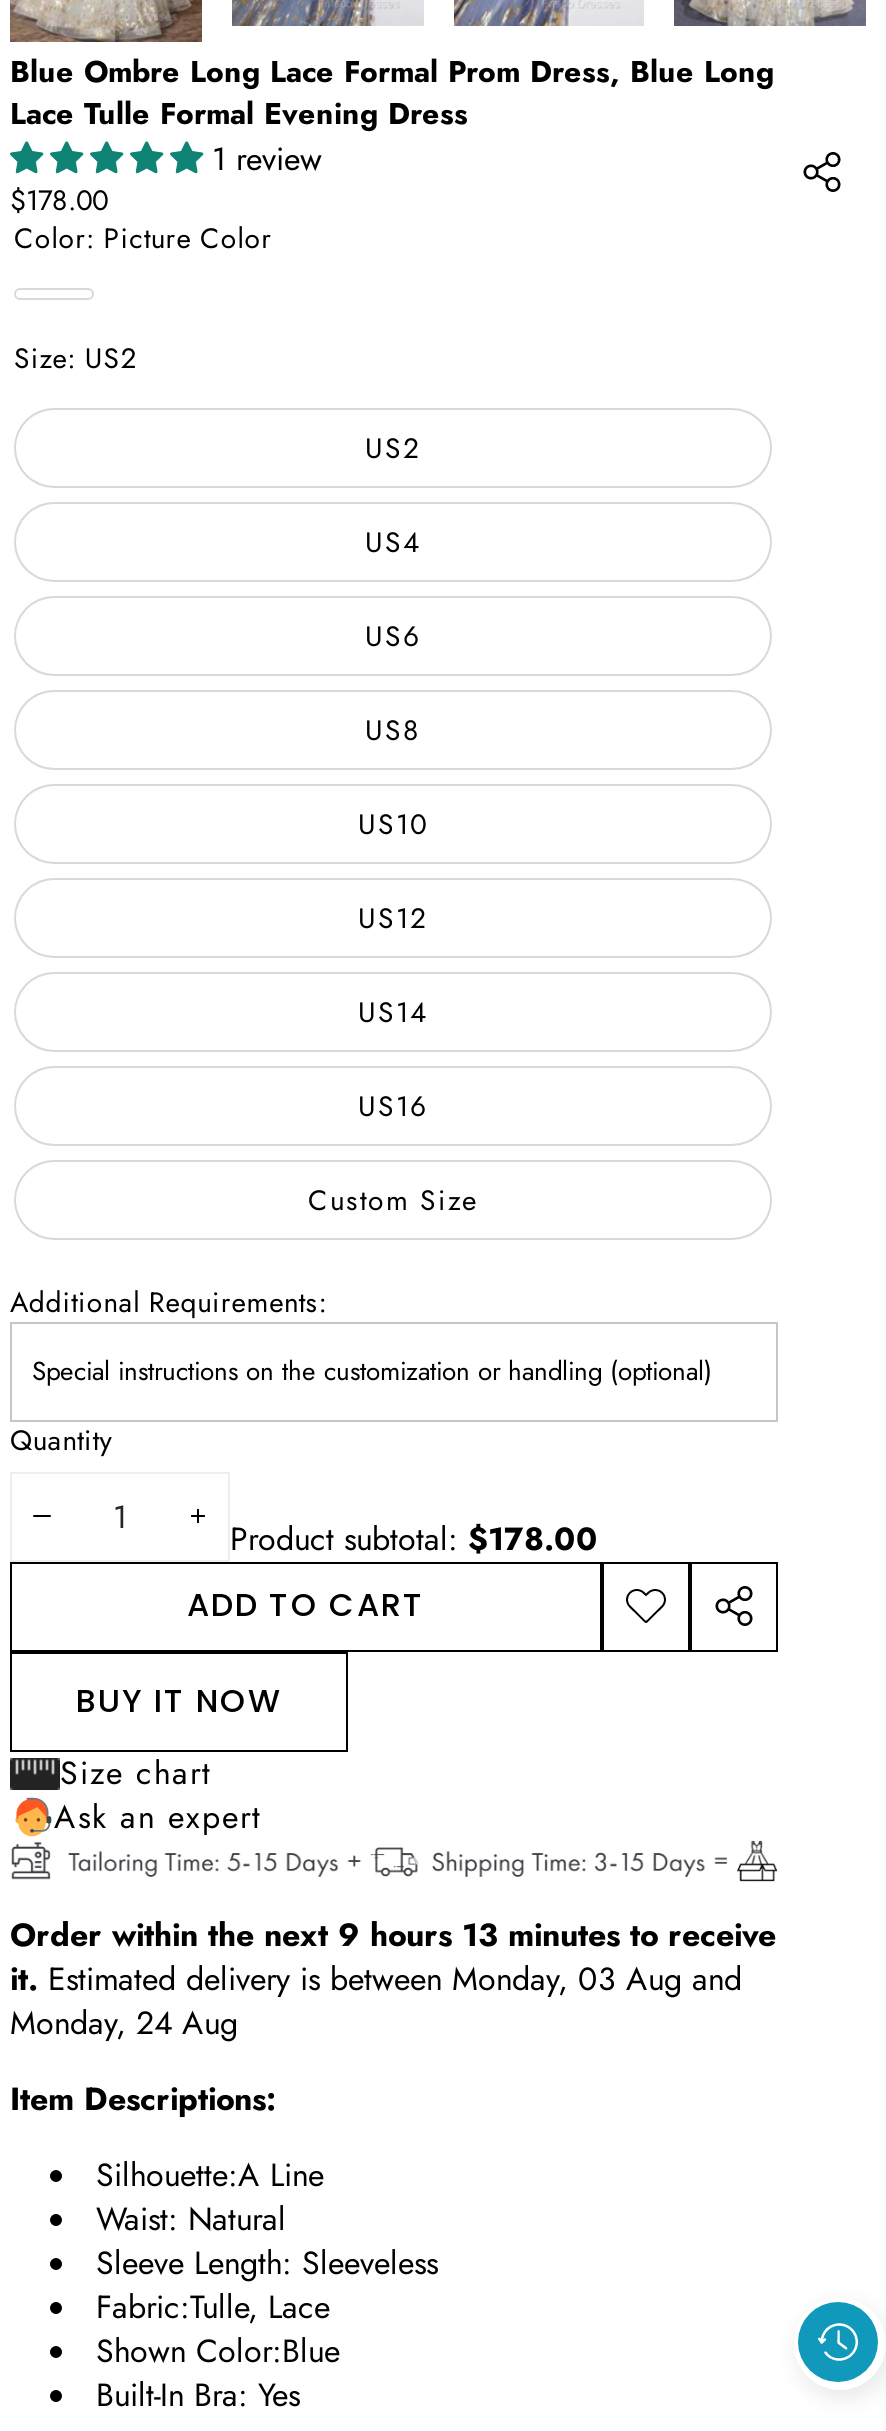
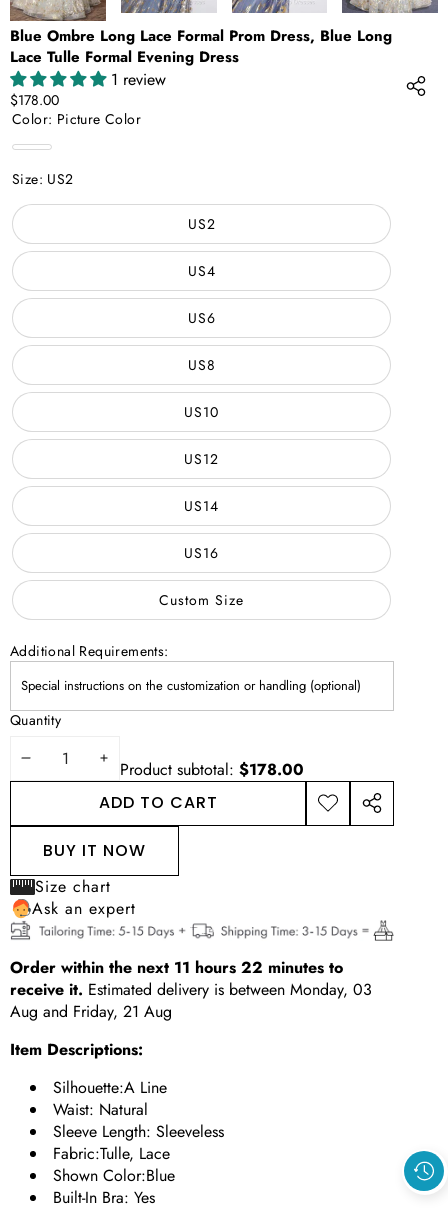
- Order within the next 9 hours 13 minutes to receive
- it. Estimated delivery is between Monday, 03 Aug and
- Monday, 24 Aug
+ Order within the next 11 hours 22 minutes to
+ receive it. Estimated delivery is between Monday, 03
+ Aug and Friday, 21 Aug
